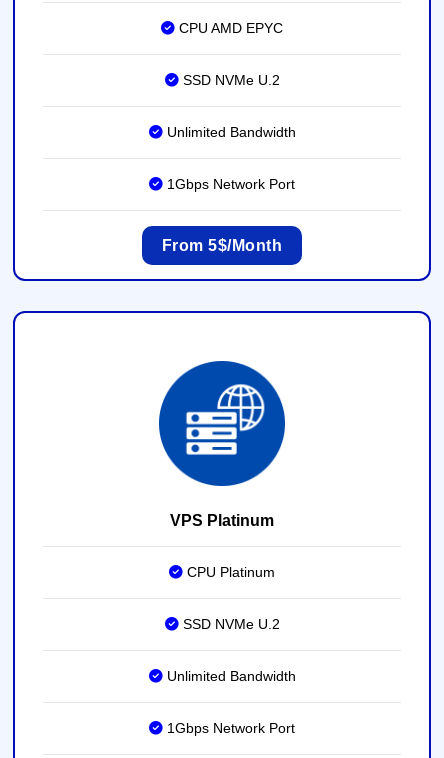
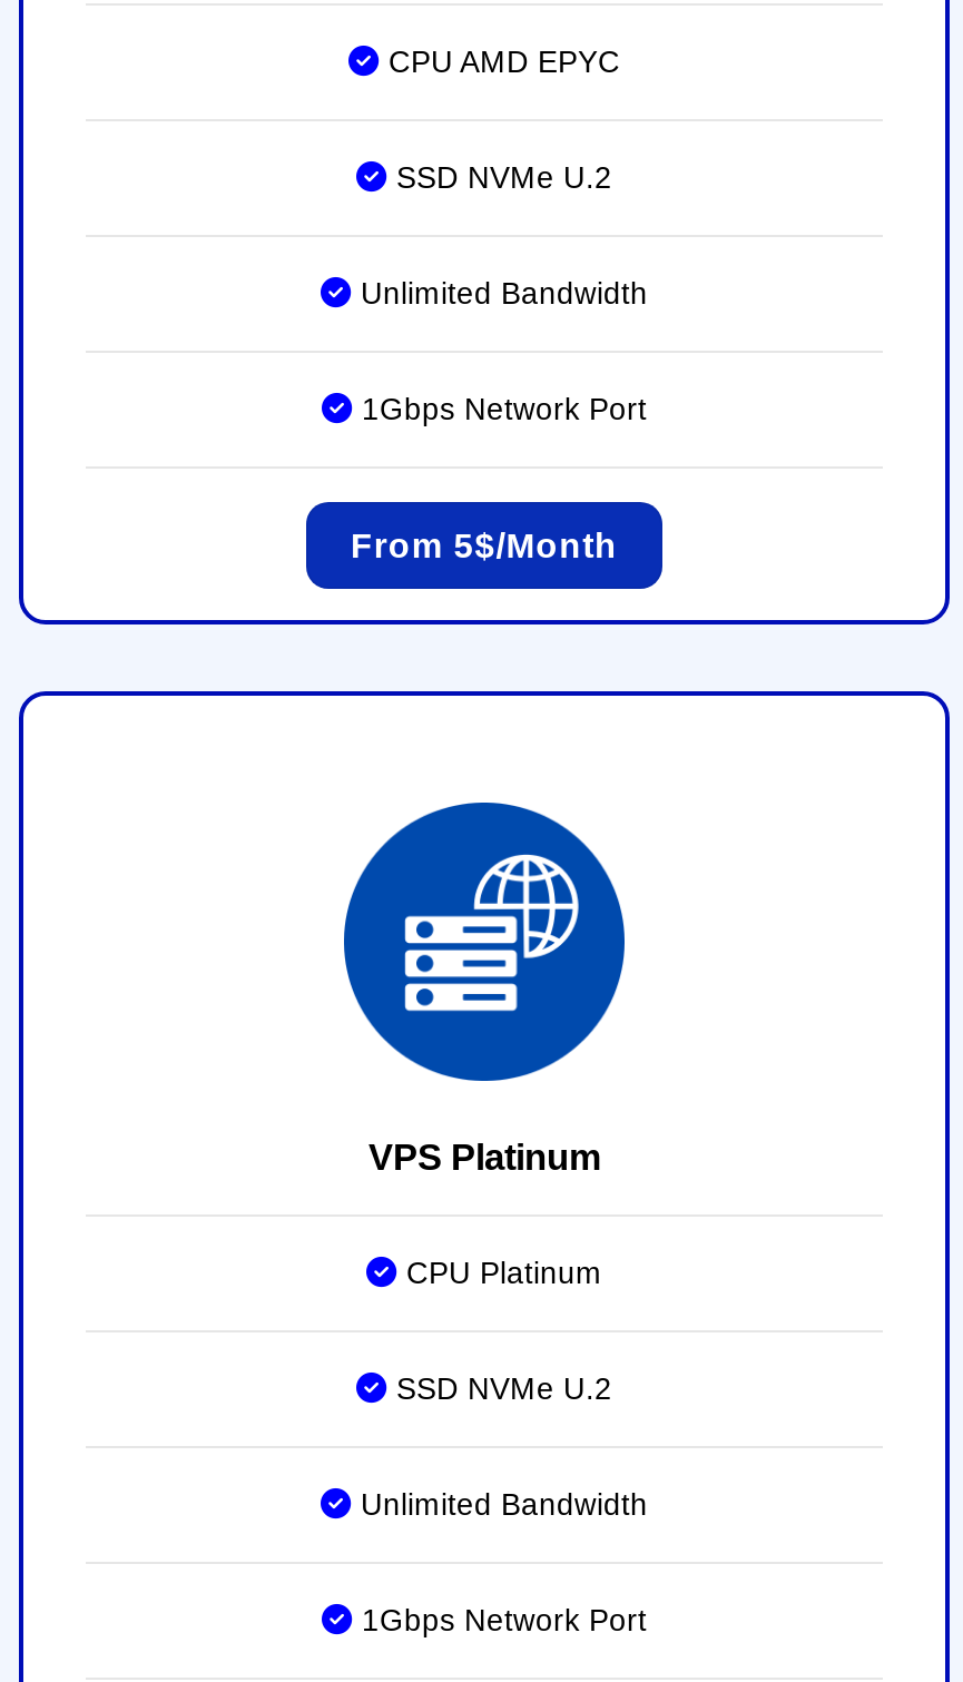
- [image]
+ [image]
